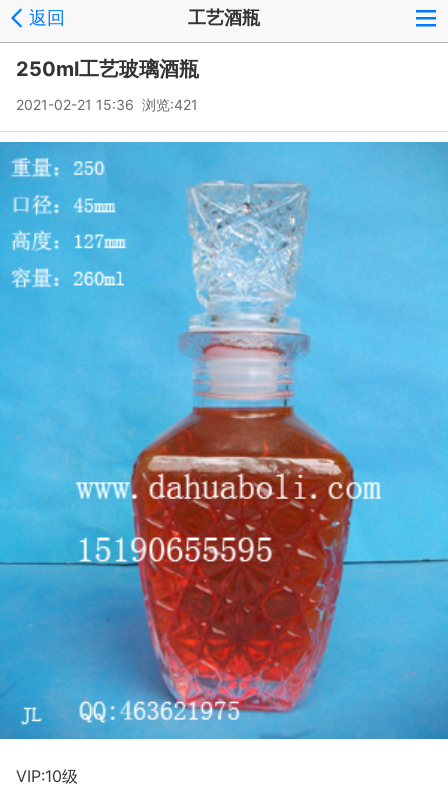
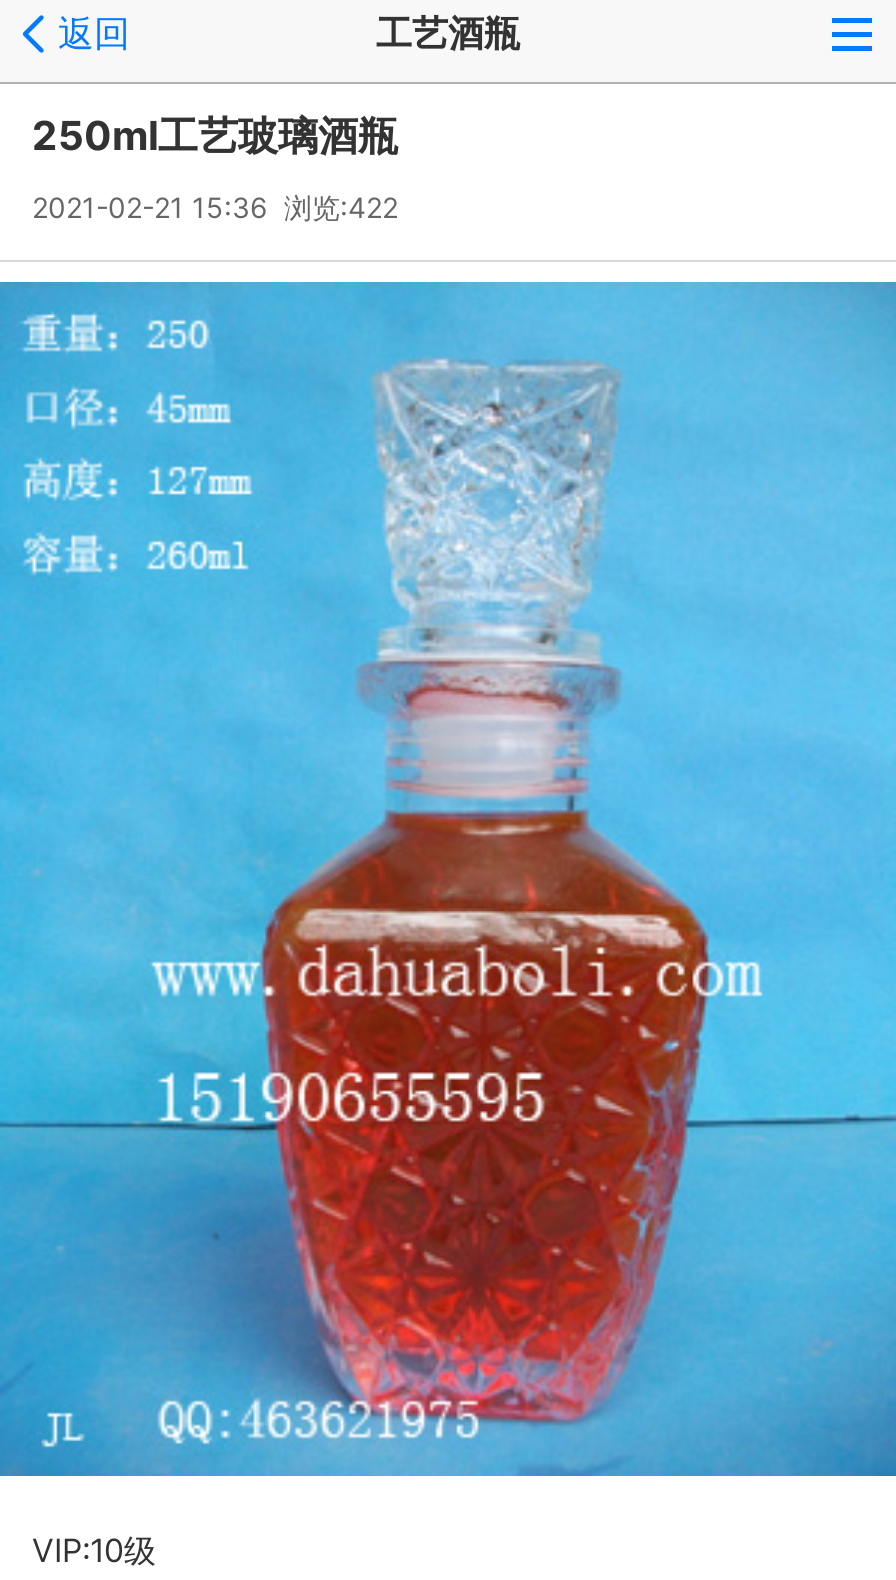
- 2021-02-21 15:36 浏览:421
+ 2021-02-21 15:36 浏览:422
